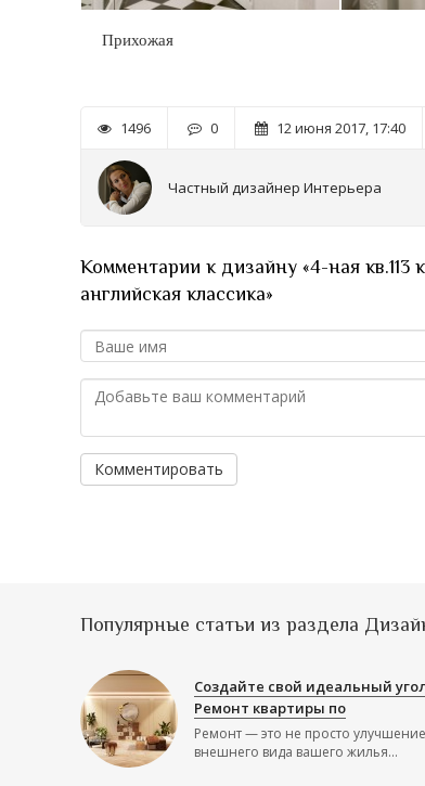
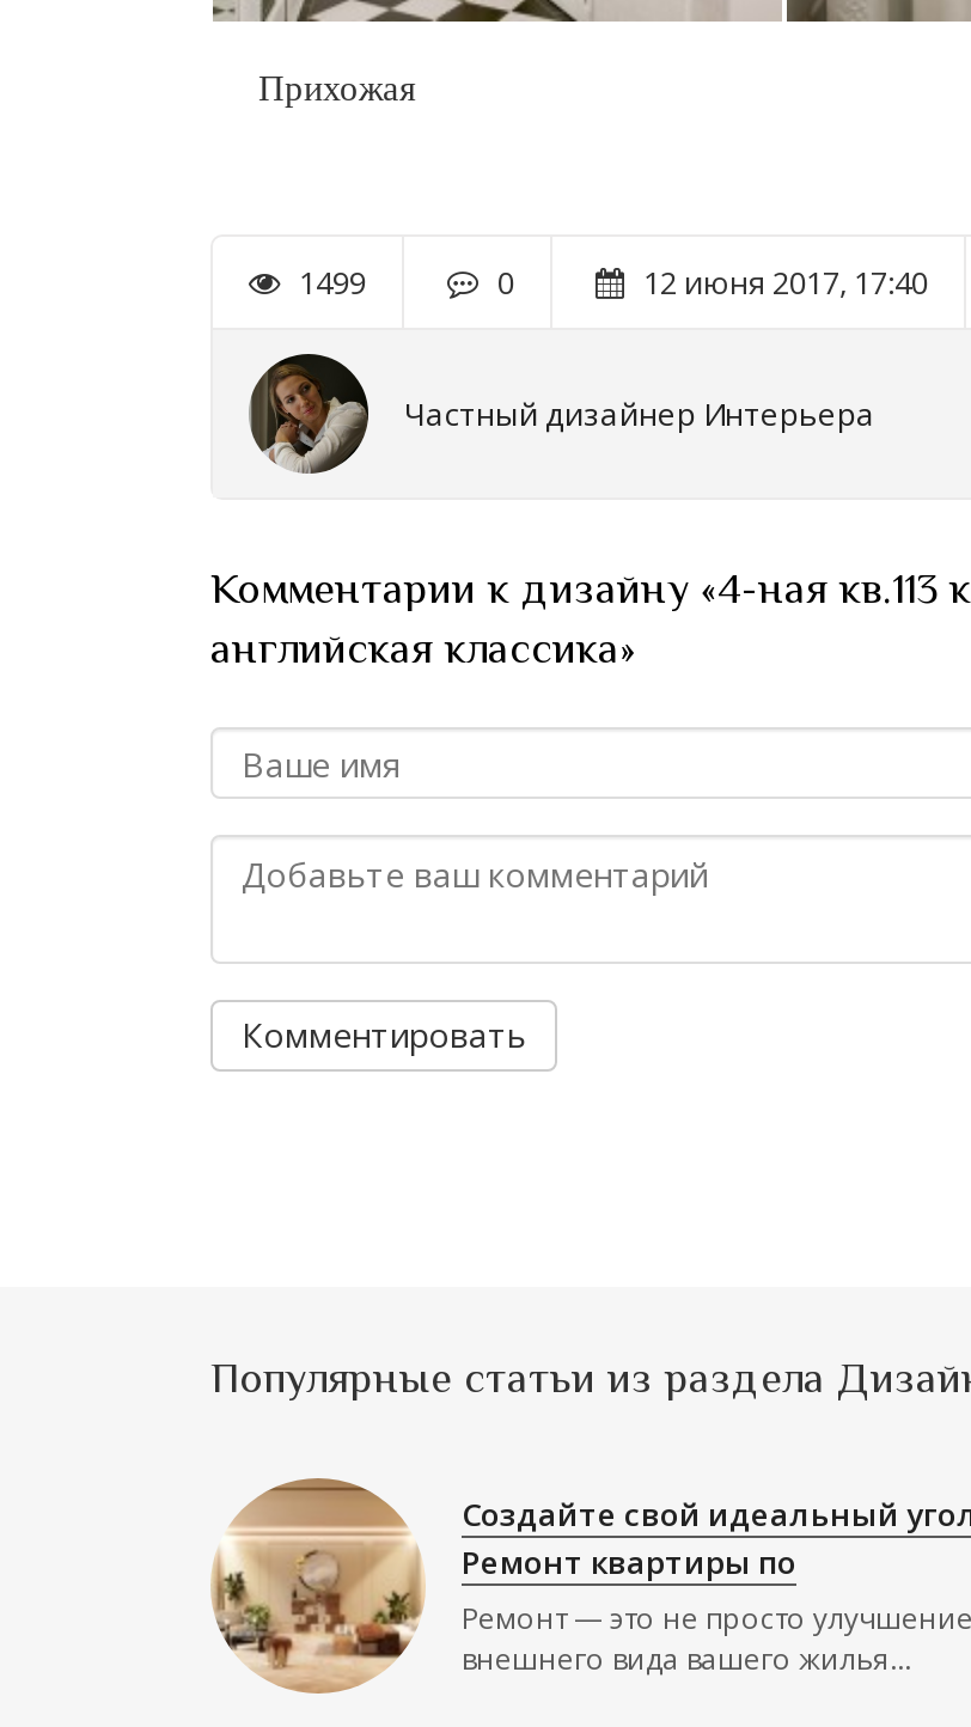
- 1496
+ 1499
